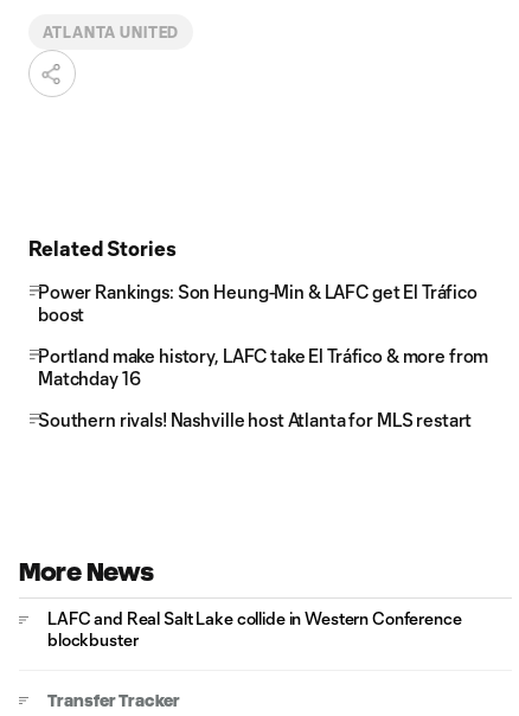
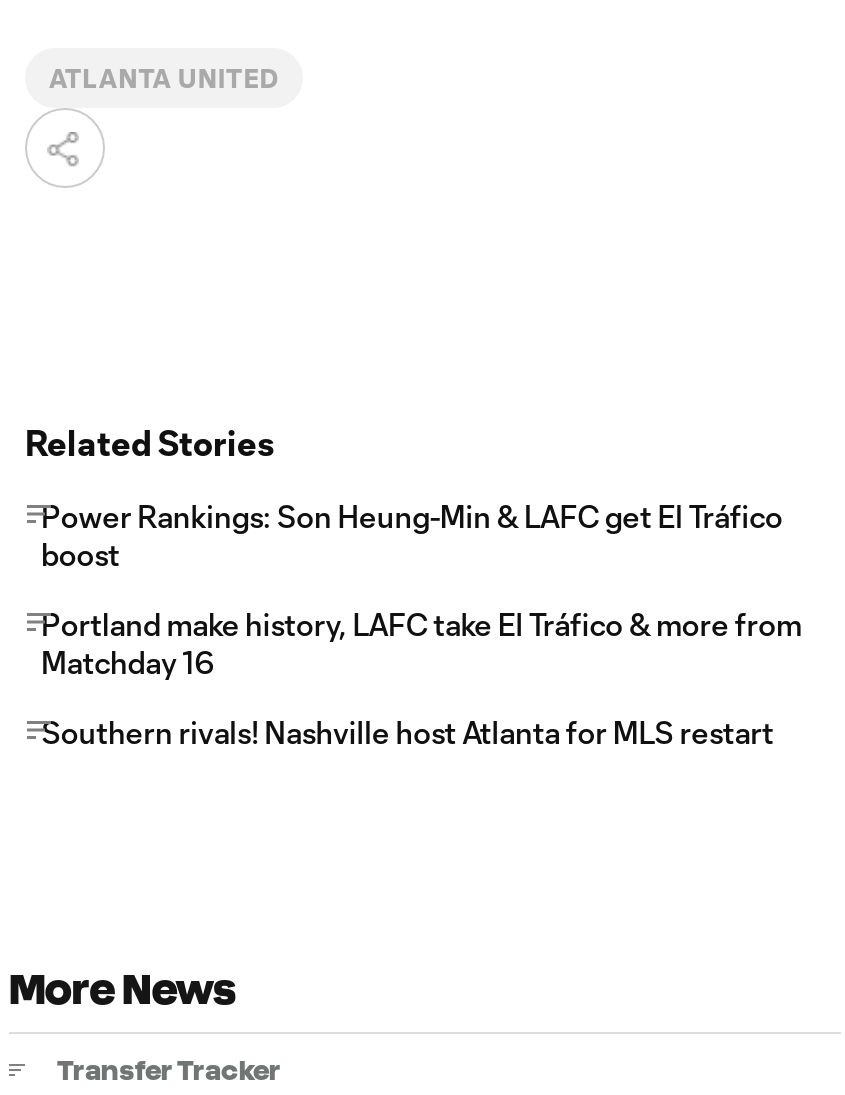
- LAFC and Real Salt Lake collide in Western Conference
- blockbuster
